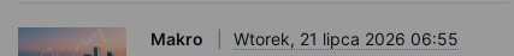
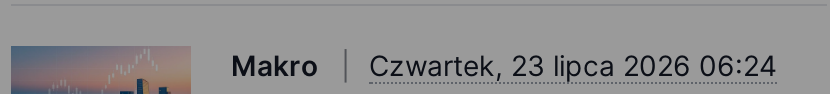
- Wtorek, 21 lipca 2026 06:55
+ Czwartek, 23 lipca 2026 06:24
